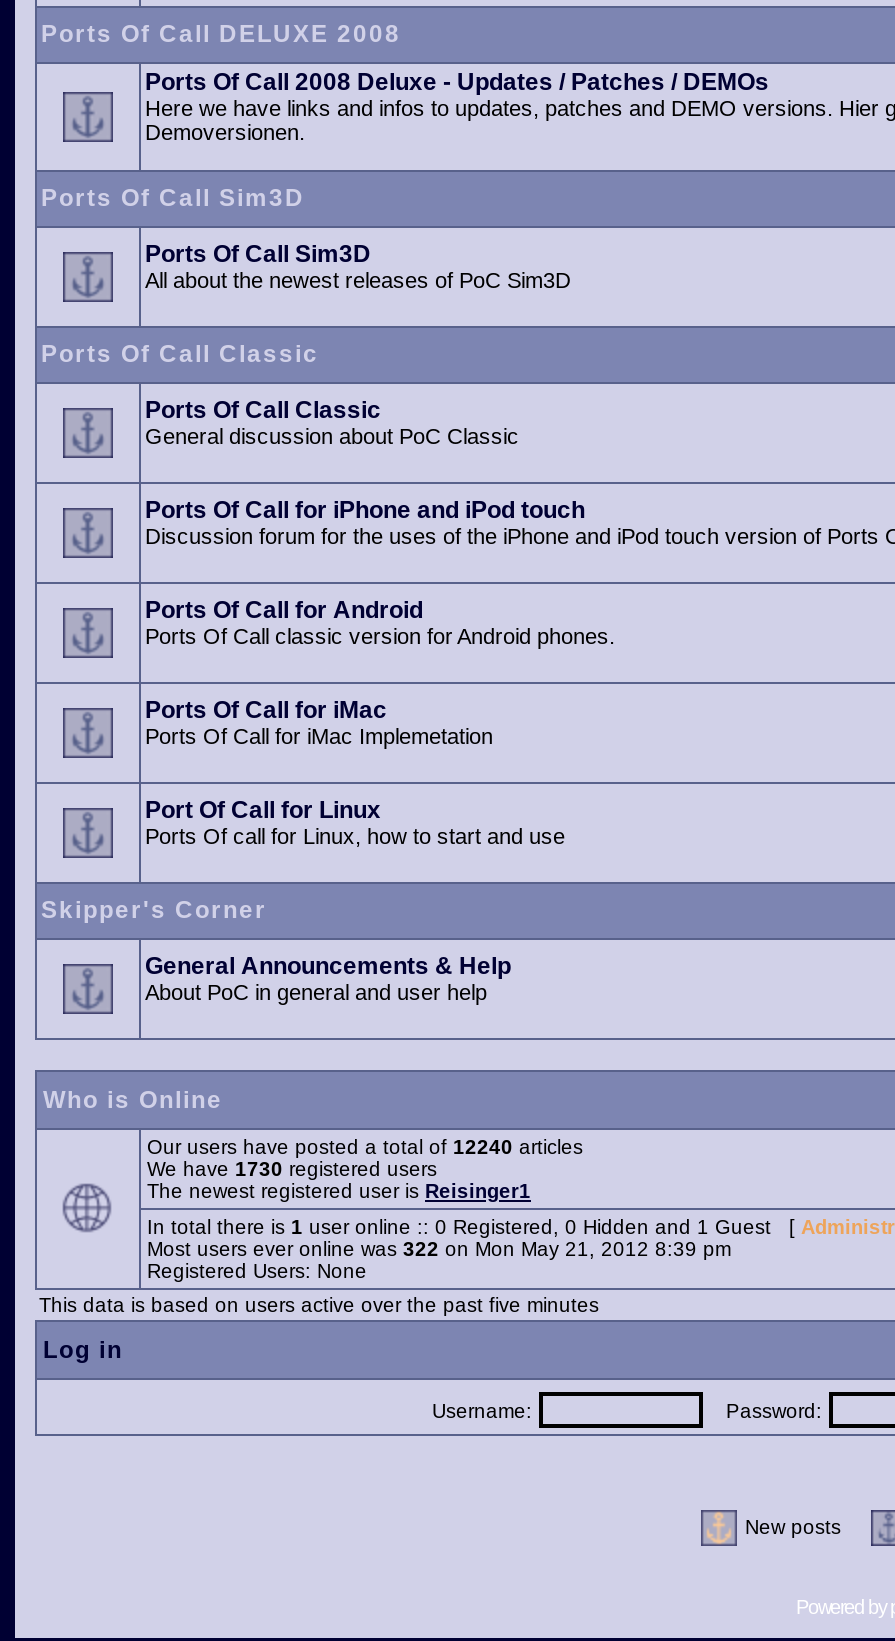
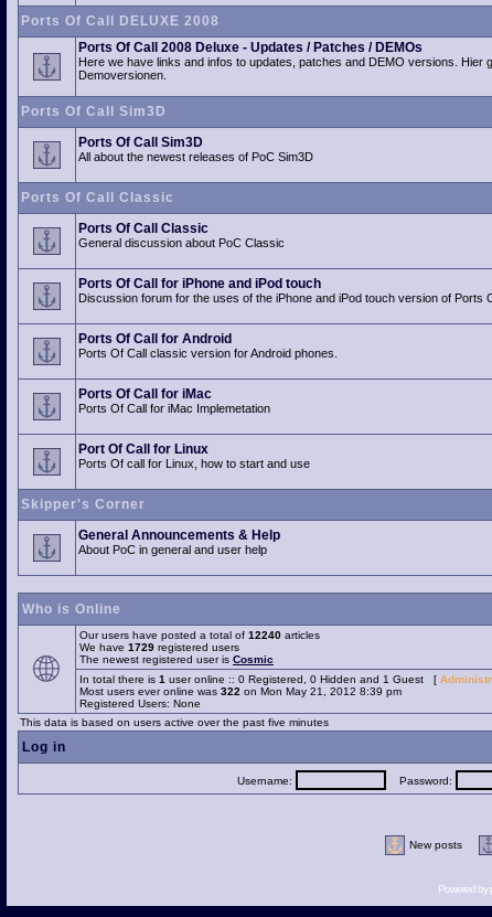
- We have 1730 registered users
+ We have 1729 registered users

- The newest registered user is Reisinger1
+ The newest registered user is Cosmic
